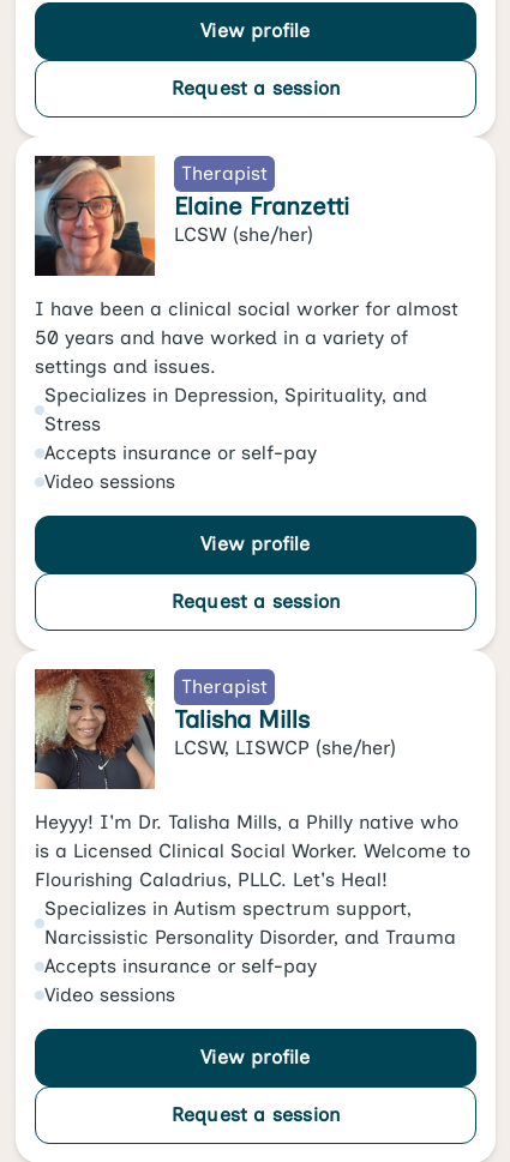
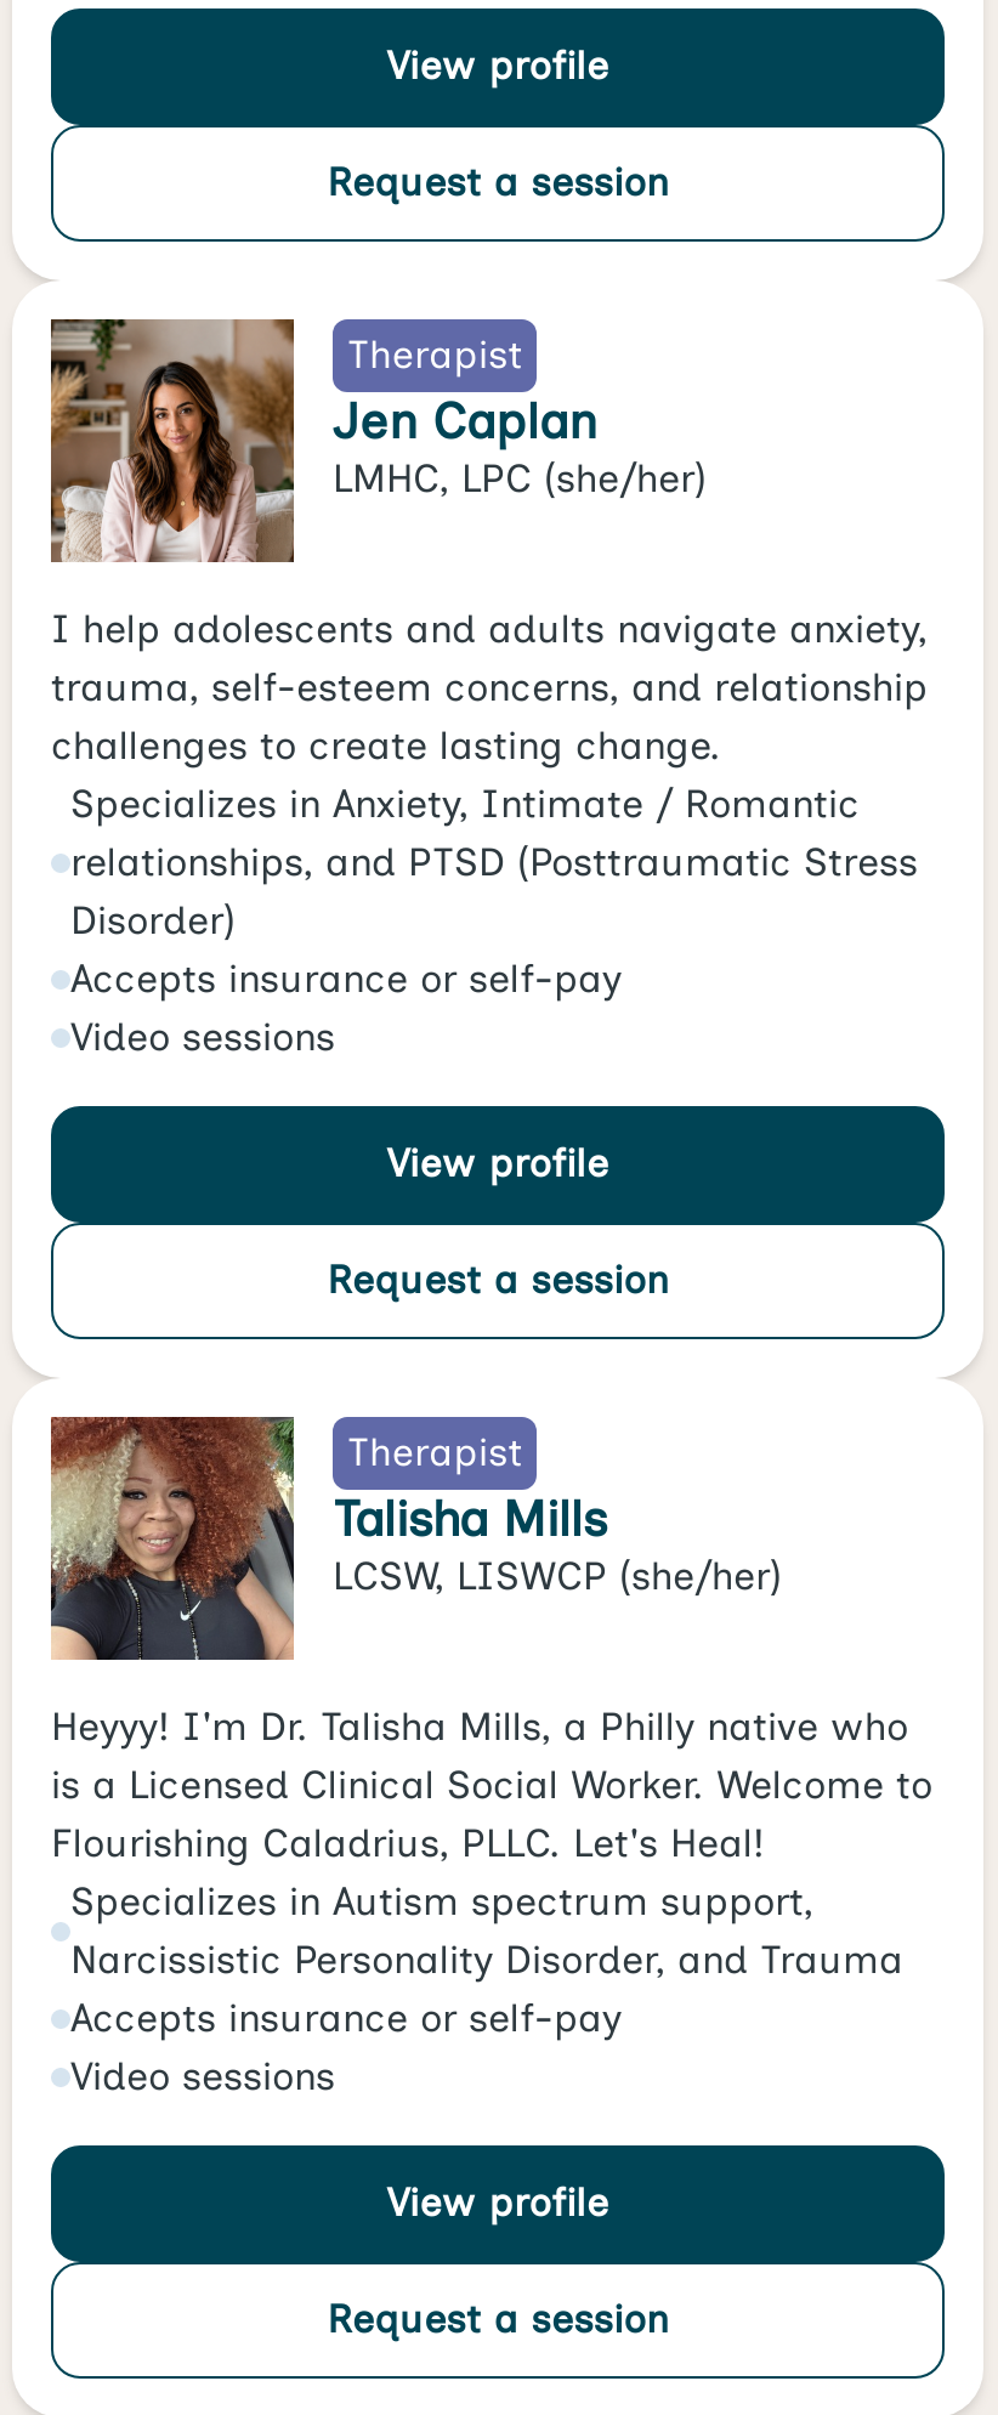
- [image]
- Elaine Franzetti
- LCSW (she/her)
+ [image]
+ Jen Caplan
+ LMHC, LPC (she/her)

- I have been a clinical social worker for almost
- 50 years and have worked in a variety of
- settings and issues.
- Specializes in Depression, Spirituality, and
- Stress
+ I help adolescents and adults navigate anxiety,
+ trauma, self-esteem concerns, and relationship
+ challenges to create lasting change.
+ Specializes in Anxiety, Intimate / Romantic
+ relationships, and PTSD (Posttraumatic Stress
+ Disorder)
